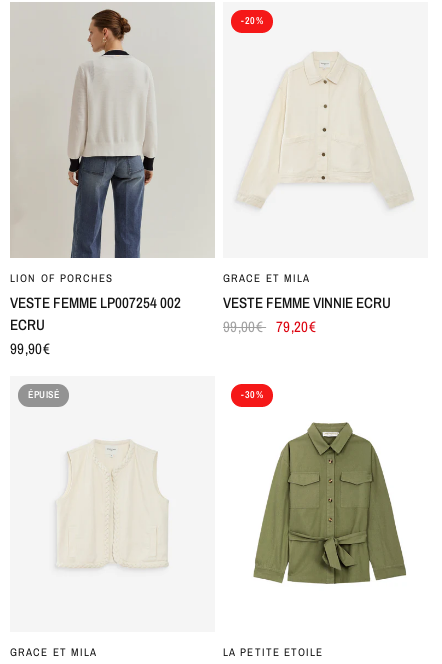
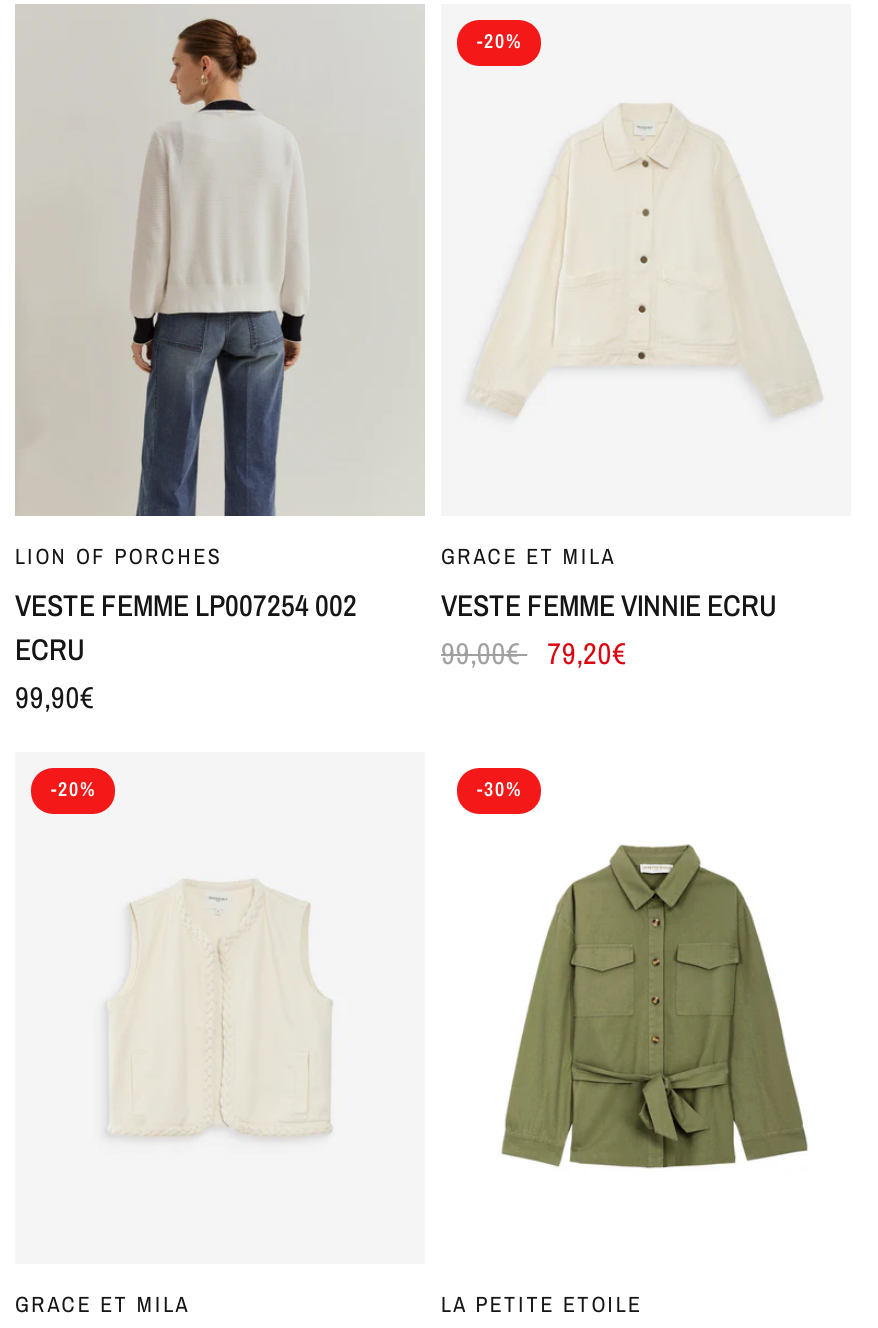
- ÉPUISÉ
+ -20%
